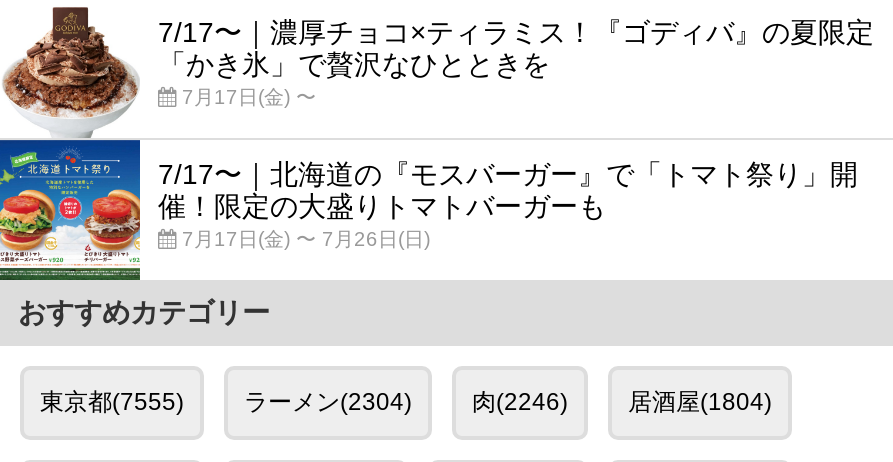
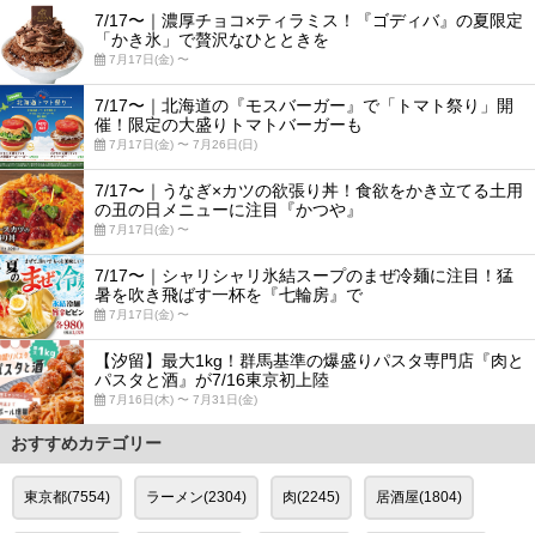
+ [image]
+ 7/17〜｜うなぎ×カツの欲張り丼！食欲をかき立てる土用
+ の丑の日メニューに注目『かつや』
+ 7月17日(金) 〜
+ 7/17〜｜シャリシャリ氷結スープのまぜ冷麺に注目！猛
+ 暑を吹き飛ばす一杯を『七輪房』で
+ 7月17日(金) 〜
+ 【汐留】最大1kg！群馬基準の爆盛りパスタ専門店『肉と
+ パスタと酒』が7/16東京初上陸
+ 7月16日(木) 〜 7月31日(金)

- 東京都(7555)
+ 東京都(7554)

- 肉(2246)
+ 肉(2245)
